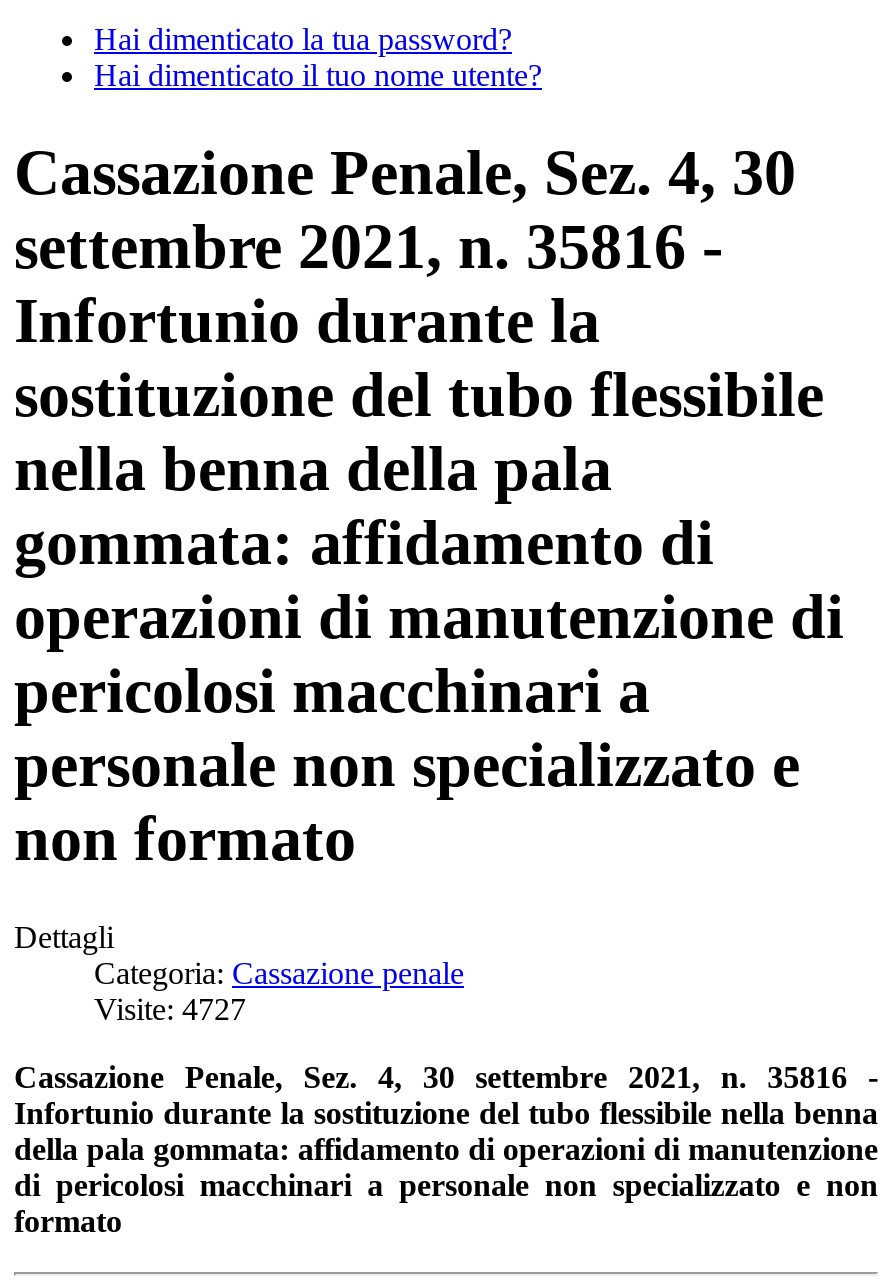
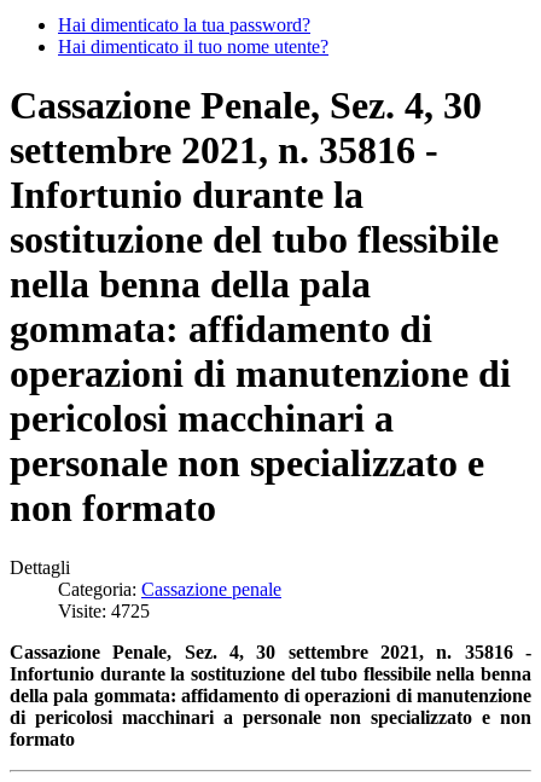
- Visite: 4727
+ Visite: 4725
